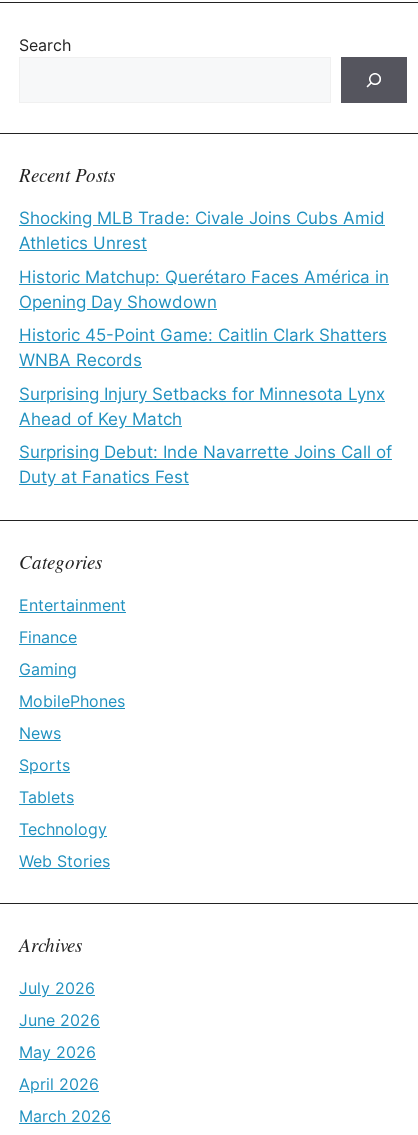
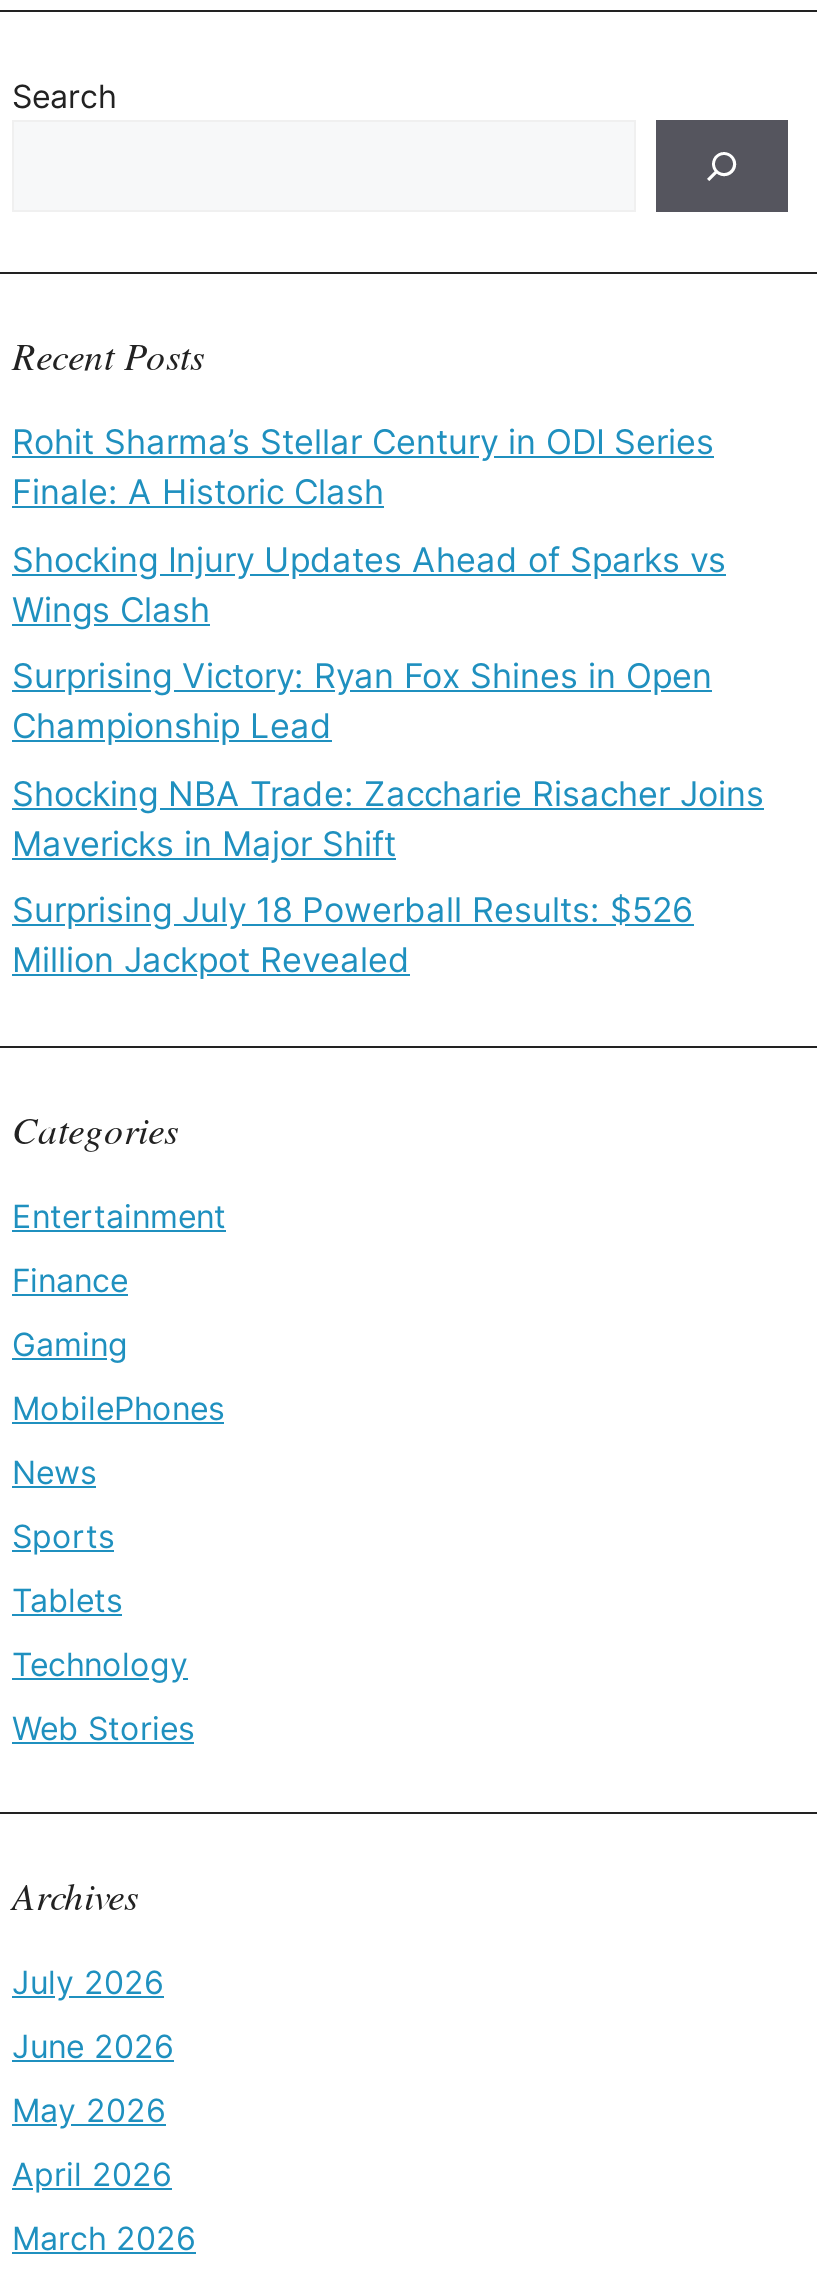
- Shocking MLB Trade: Civale Joins Cubs Amid
- Athletics Unrest
+ Rohit Sharma’s Stellar Century in ODI Series
+ Finale: A Historic Clash

- Historic Matchup: Querétaro Faces América in
- Opening Day Showdown
+ Shocking Injury Updates Ahead of Sparks vs
+ Wings Clash

- Historic 45-Point Game: Caitlin Clark Shatters
- WNBA Records
+ Surprising Victory: Ryan Fox Shines in Open
+ Championship Lead

- Surprising Injury Setbacks for Minnesota Lynx
- Ahead of Key Match
+ Shocking NBA Trade: Zaccharie Risacher Joins
+ Mavericks in Major Shift

- Surprising Debut: Inde Navarrette Joins Call of
- Duty at Fanatics Fest
+ Surprising July 18 Powerball Results: $526
+ Million Jackpot Revealed
